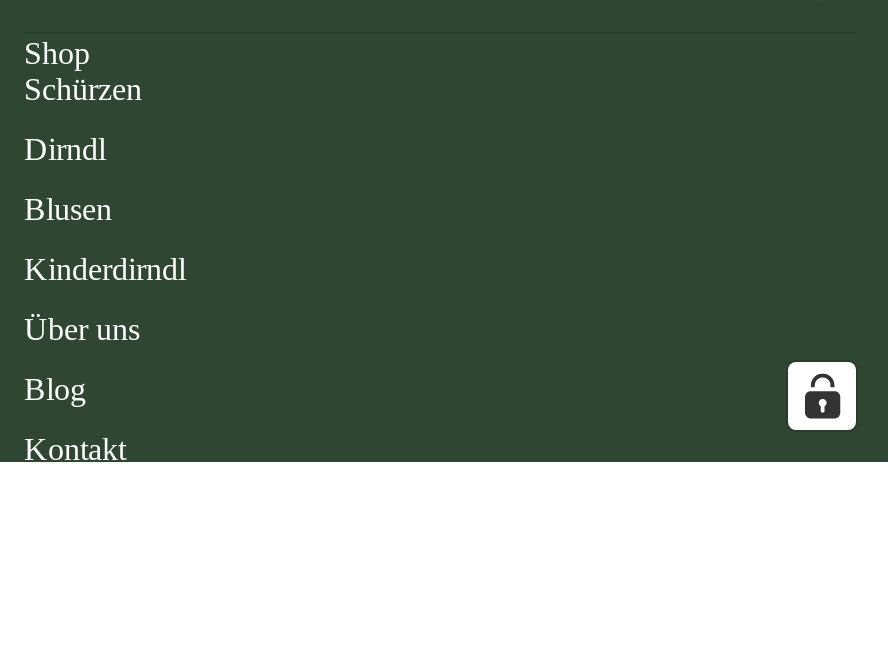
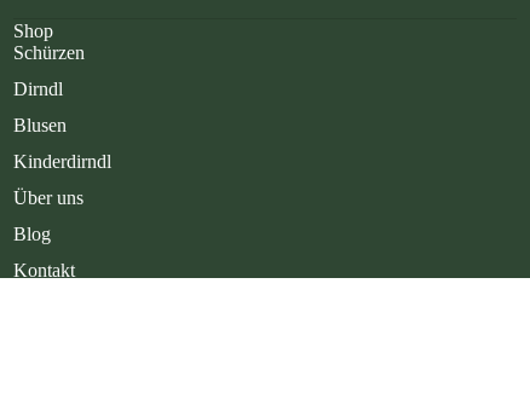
- [image]
